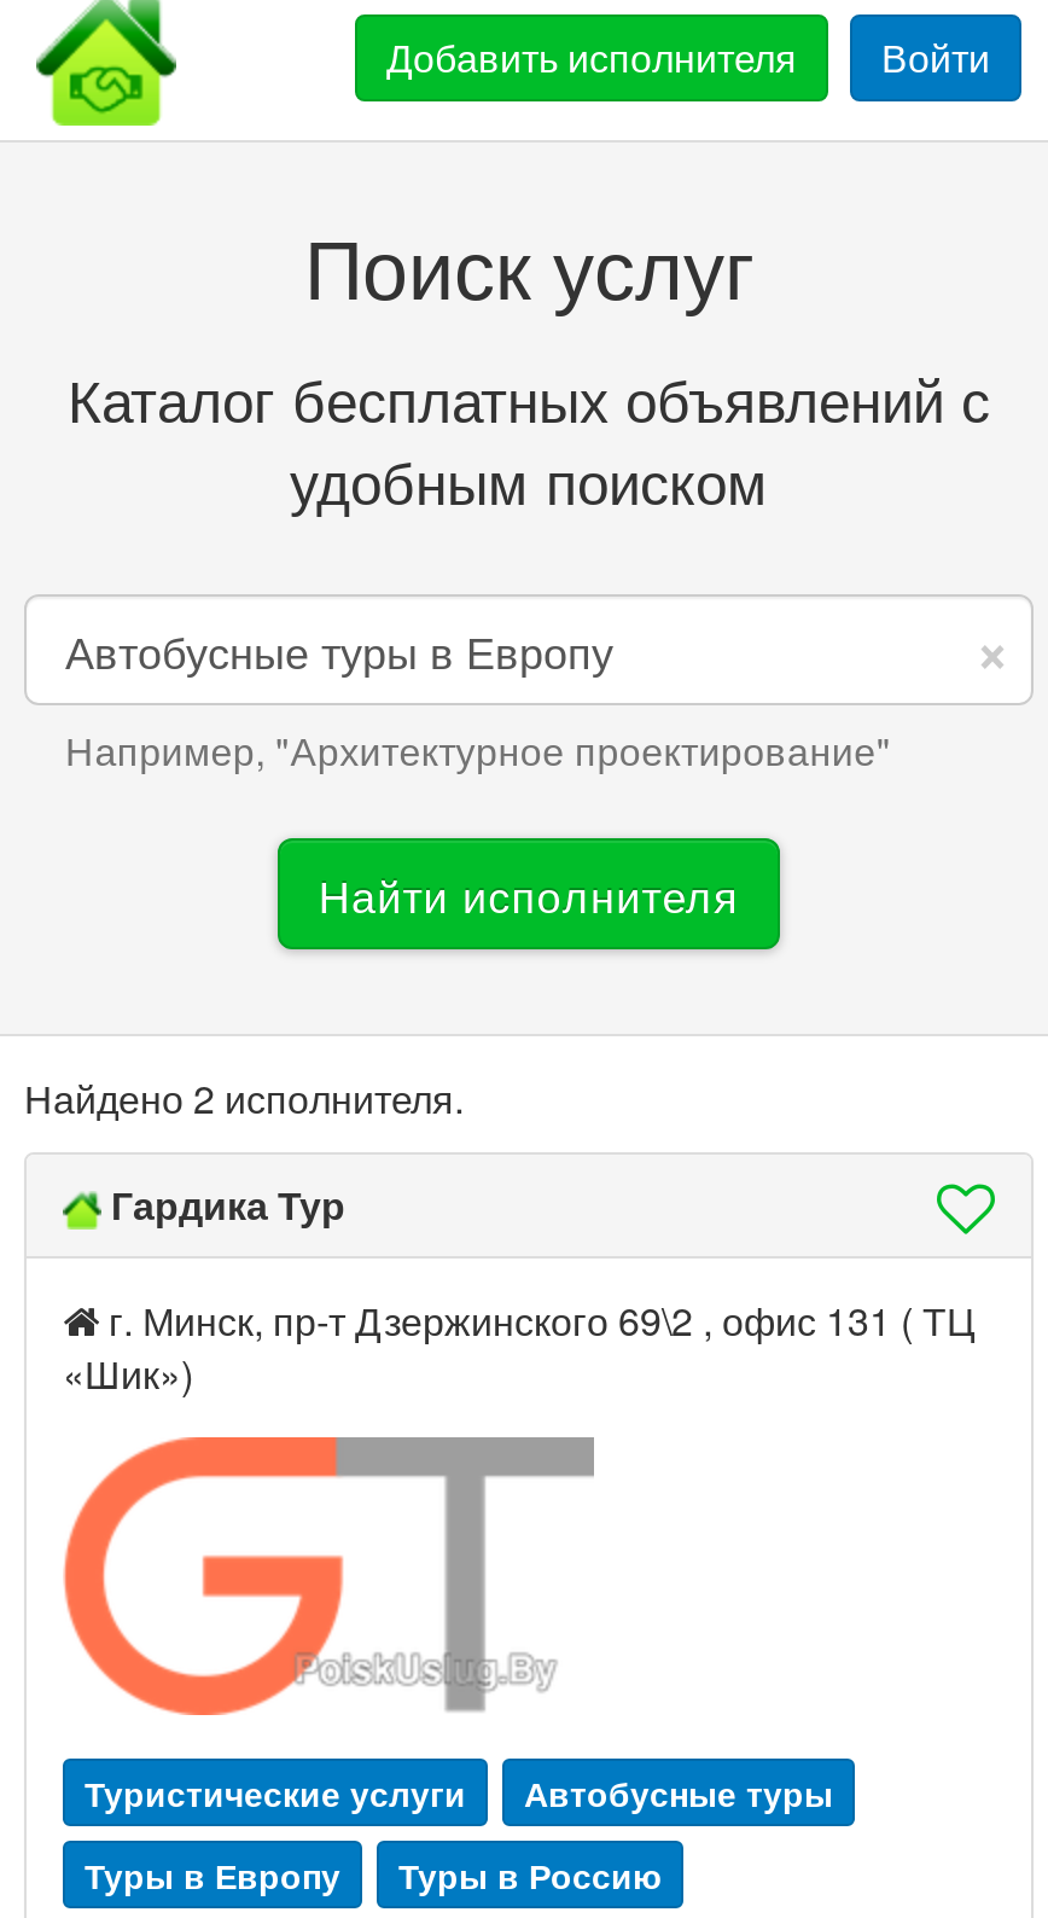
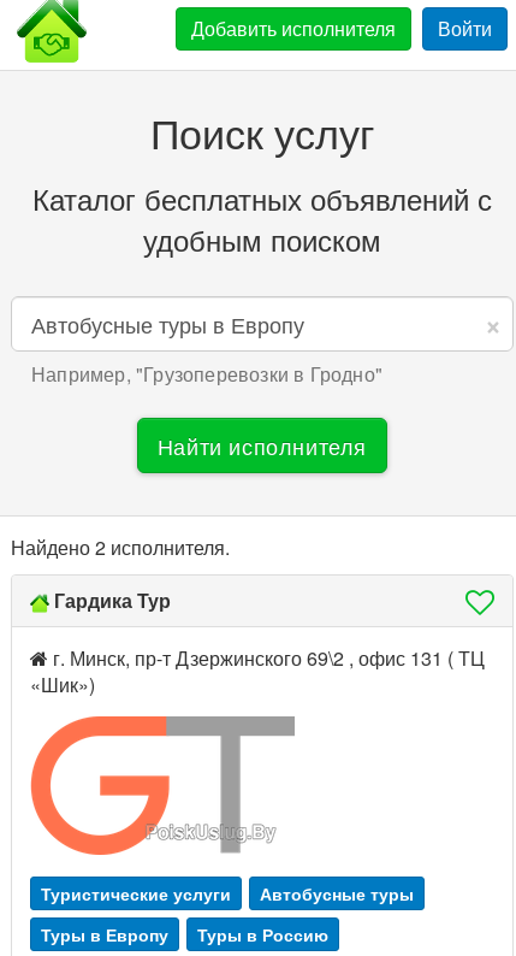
- Например, " Архитектурное проектирование"
+ Например, " Грузоперевозки в Гродно"
